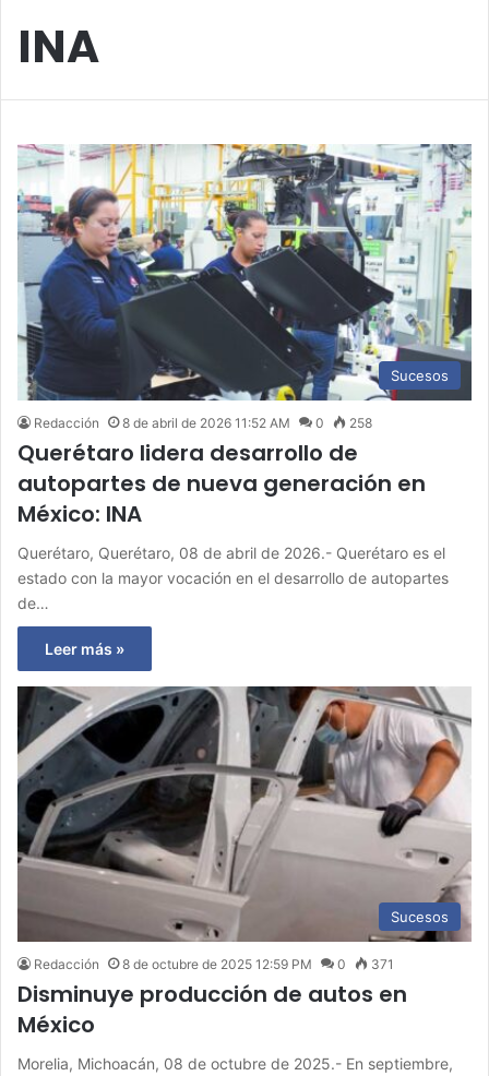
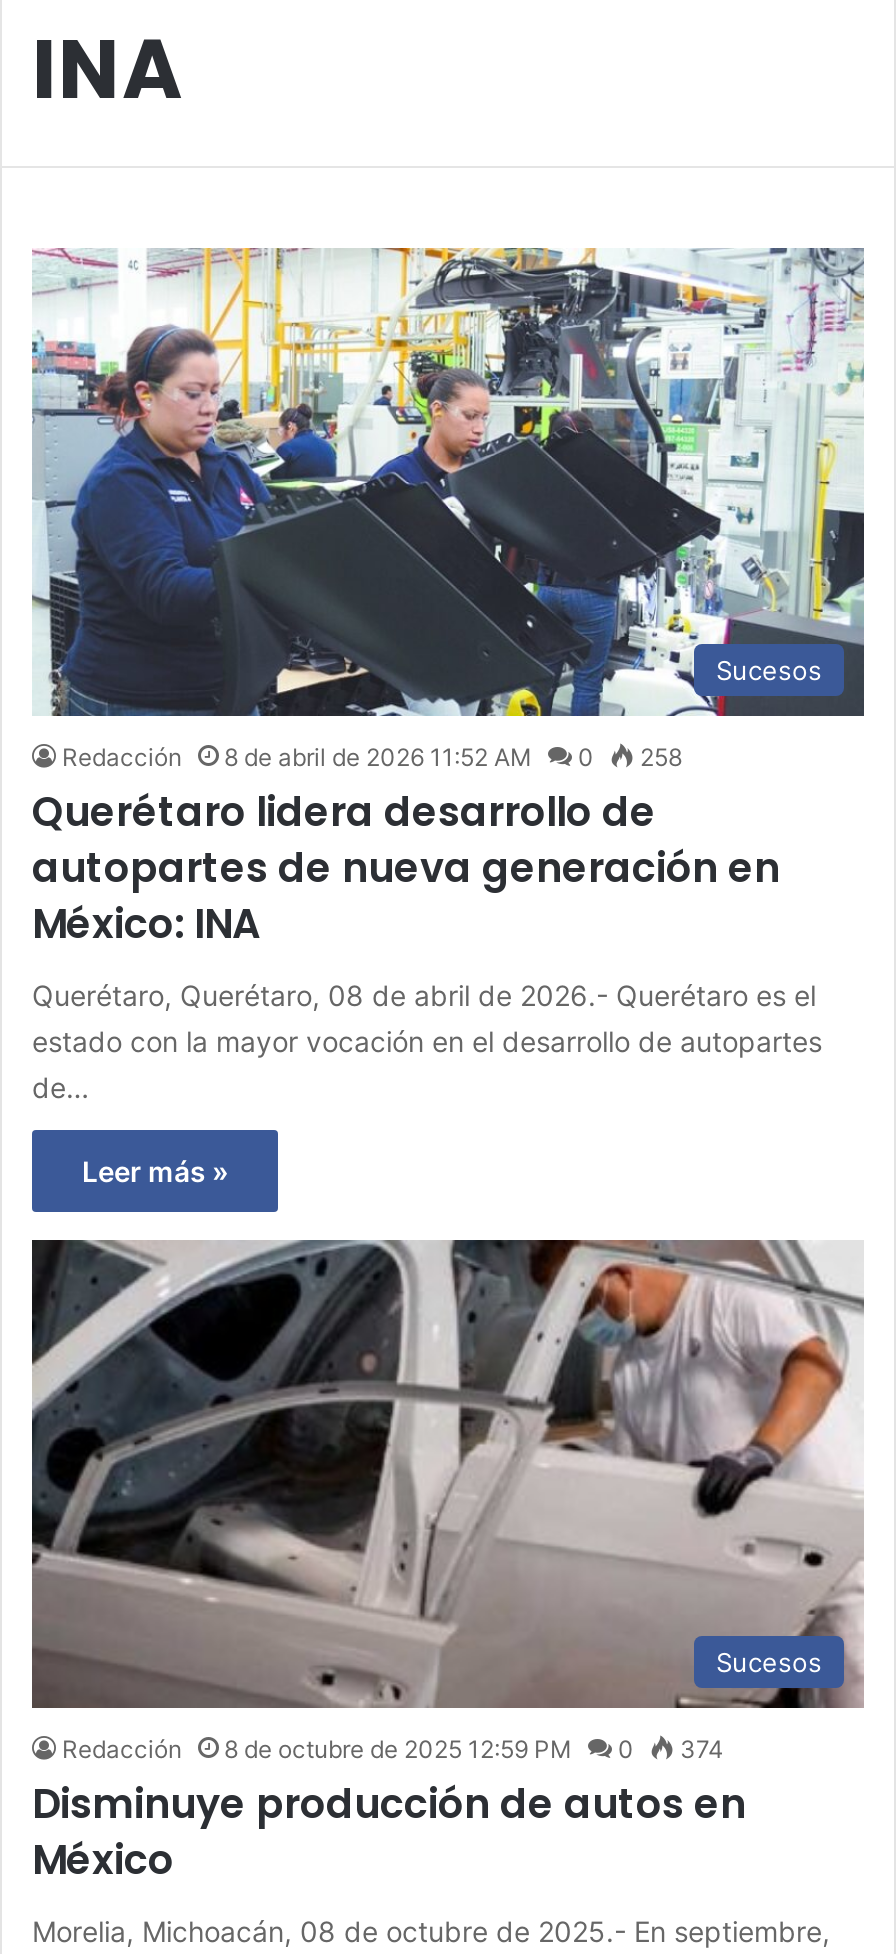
- Redacción 8 de octubre de 2025 12:59 PM 0 371
+ Redacción 8 de octubre de 2025 12:59 PM 0 374
